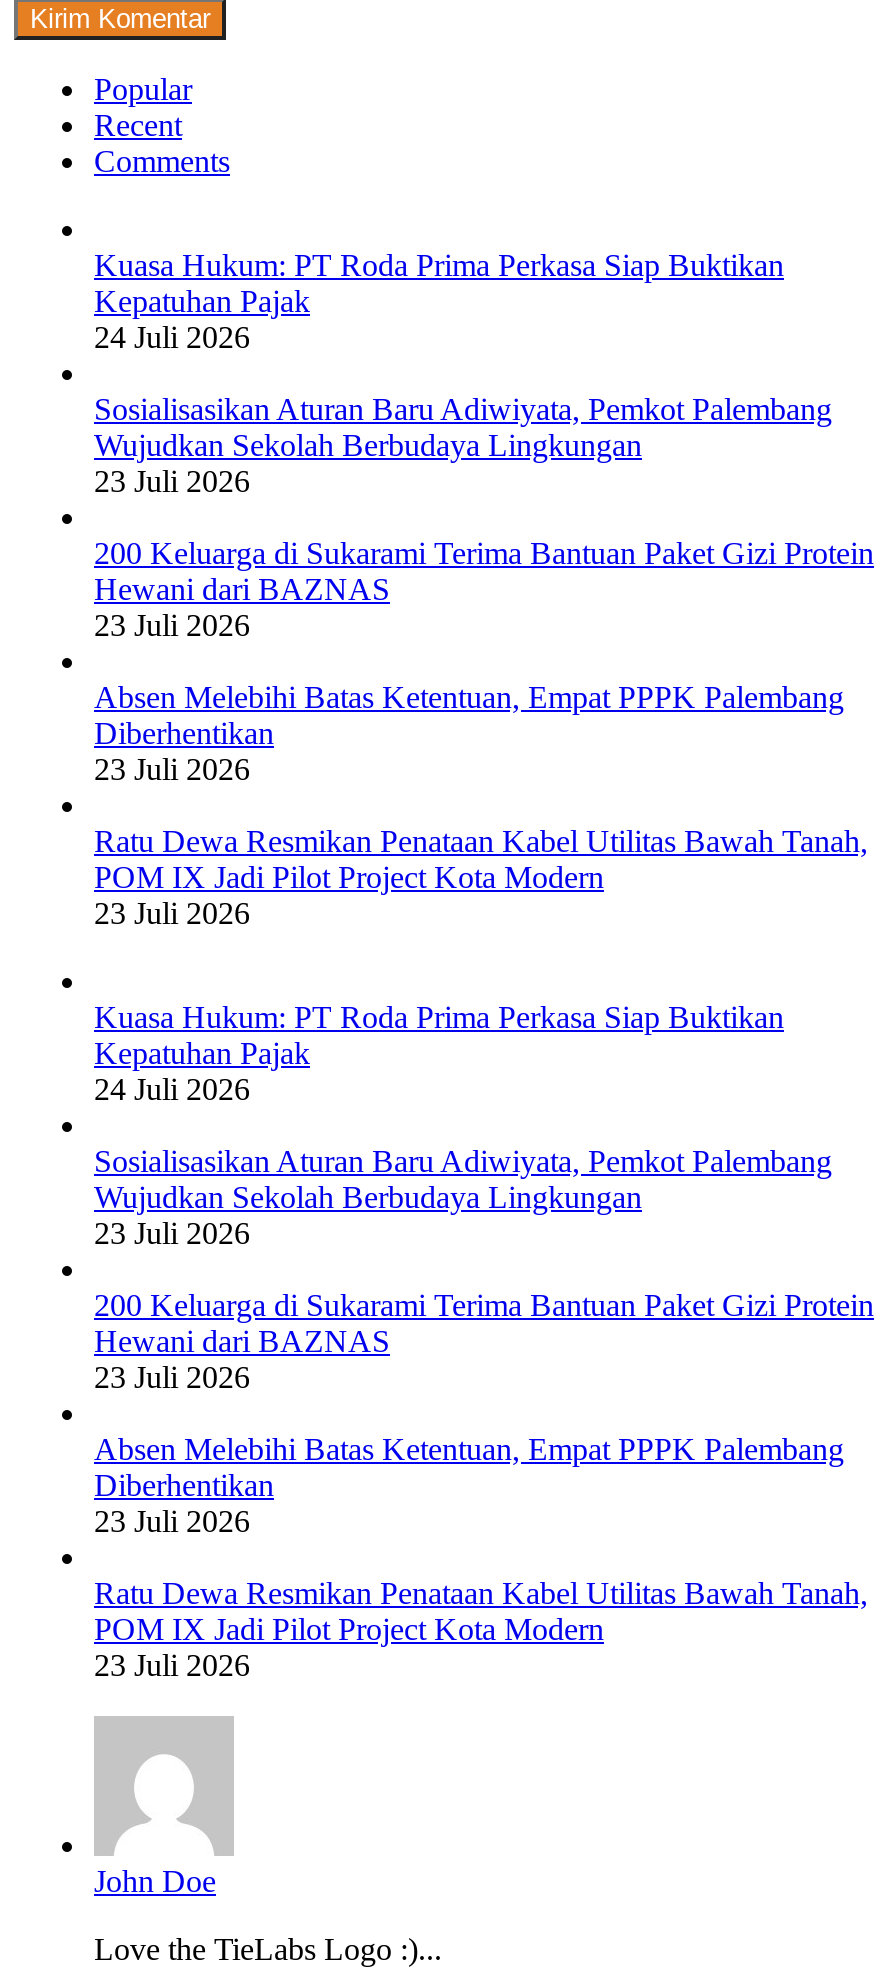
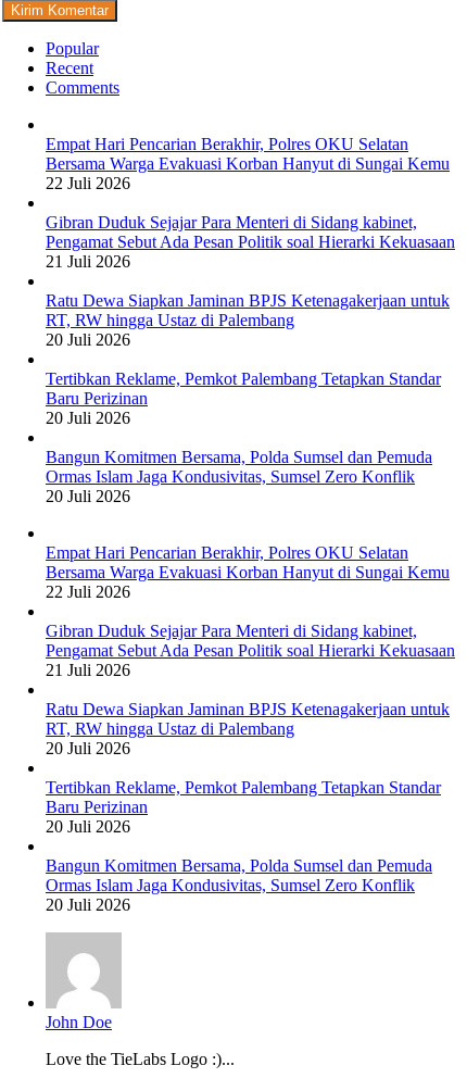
- Kuasa Hukum: PT Roda Prima Perkasa Siap Buktikan
- Kepatuhan Pajak
- 24 Juli 2026
+ Empat Hari Pencarian Berakhir, Polres OKU Selatan
+ Bersama Warga Evakuasi Korban Hanyut di Sungai Kemu
+ 22 Juli 2026

- Sosialisasikan Aturan Baru Adiwiyata, Pemkot Palembang
- Wujudkan Sekolah Berbudaya Lingkungan
- 23 Juli 2026
+ Gibran Duduk Sejajar Para Menteri di Sidang kabinet,
+ Pengamat Sebut Ada Pesan Politik soal Hierarki Kekuasaan
+ 21 Juli 2026

- 200 Keluarga di Sukarami Terima Bantuan Paket Gizi Protein
- Hewani dari BAZNAS
- 23 Juli 2026
+ Ratu Dewa Siapkan Jaminan BPJS Ketenagakerjaan untuk
+ RT, RW hingga Ustaz di Palembang
+ 20 Juli 2026

- Absen Melebihi Batas Ketentuan, Empat PPPK Palembang
- Diberhentikan
- 23 Juli 2026
+ Tertibkan Reklame, Pemkot Palembang Tetapkan Standar
+ Baru Perizinan
+ 20 Juli 2026

- Ratu Dewa Resmikan Penataan Kabel Utilitas Bawah Tanah,
- POM IX Jadi Pilot Project Kota Modern
- 23 Juli 2026
+ Bangun Komitmen Bersama, Polda Sumsel dan Pemuda
+ Ormas Islam Jaga Kondusivitas, Sumsel Zero Konflik
+ 20 Juli 2026

- Kuasa Hukum: PT Roda Prima Perkasa Siap Buktikan
- Kepatuhan Pajak
- 24 Juli 2026
+ Empat Hari Pencarian Berakhir, Polres OKU Selatan
+ Bersama Warga Evakuasi Korban Hanyut di Sungai Kemu
+ 22 Juli 2026

- Sosialisasikan Aturan Baru Adiwiyata, Pemkot Palembang
- Wujudkan Sekolah Berbudaya Lingkungan
- 23 Juli 2026
+ Gibran Duduk Sejajar Para Menteri di Sidang kabinet,
+ Pengamat Sebut Ada Pesan Politik soal Hierarki Kekuasaan
+ 21 Juli 2026

- 200 Keluarga di Sukarami Terima Bantuan Paket Gizi Protein
- Hewani dari BAZNAS
- 23 Juli 2026
+ Ratu Dewa Siapkan Jaminan BPJS Ketenagakerjaan untuk
+ RT, RW hingga Ustaz di Palembang
+ 20 Juli 2026

- Absen Melebihi Batas Ketentuan, Empat PPPK Palembang
- Diberhentikan
- 23 Juli 2026
+ Tertibkan Reklame, Pemkot Palembang Tetapkan Standar
+ Baru Perizinan
+ 20 Juli 2026

- Ratu Dewa Resmikan Penataan Kabel Utilitas Bawah Tanah,
- POM IX Jadi Pilot Project Kota Modern
- 23 Juli 2026
+ Bangun Komitmen Bersama, Polda Sumsel dan Pemuda
+ Ormas Islam Jaga Kondusivitas, Sumsel Zero Konflik
+ 20 Juli 2026
